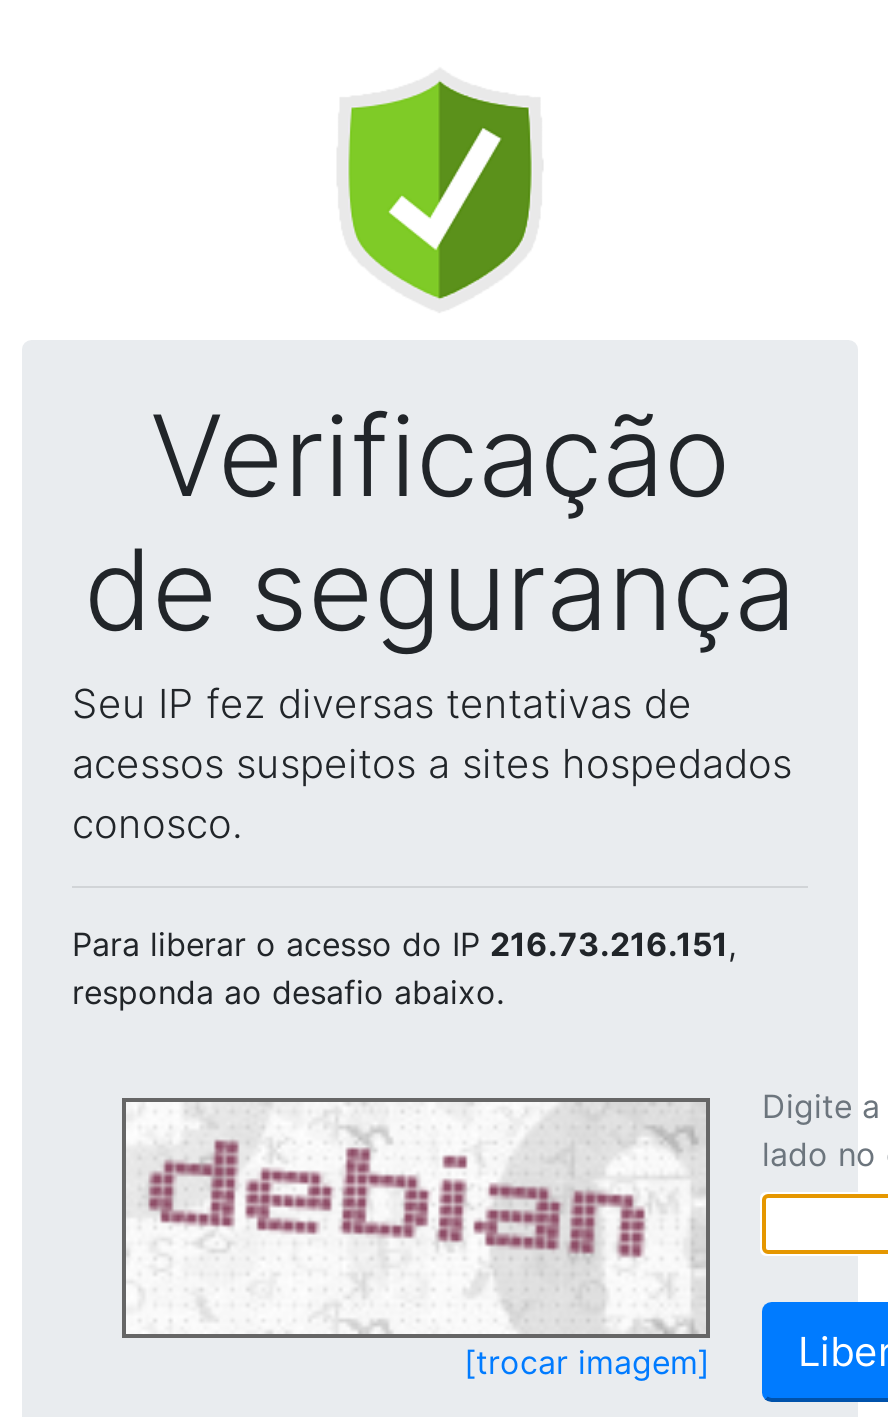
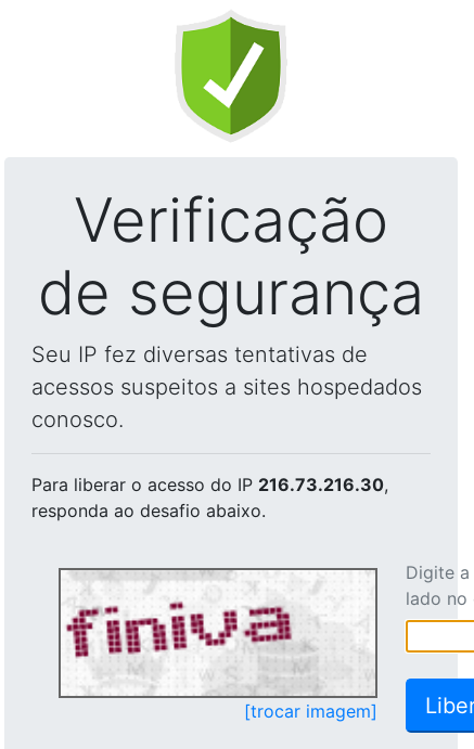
- Para liberar o acesso do IP 216.73.216.151,
+ Para liberar o acesso do IP 216.73.216.30,

- [image]
+ [image]
